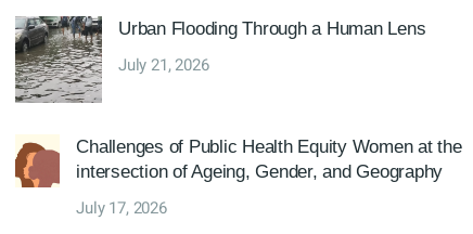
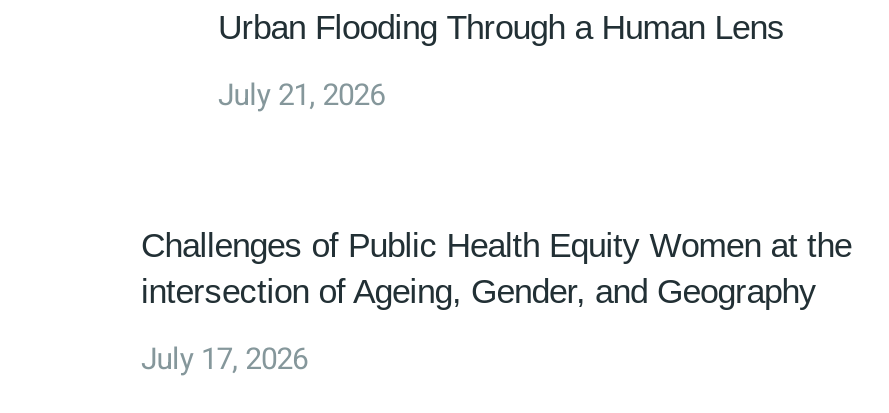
- [image]

- [image]
